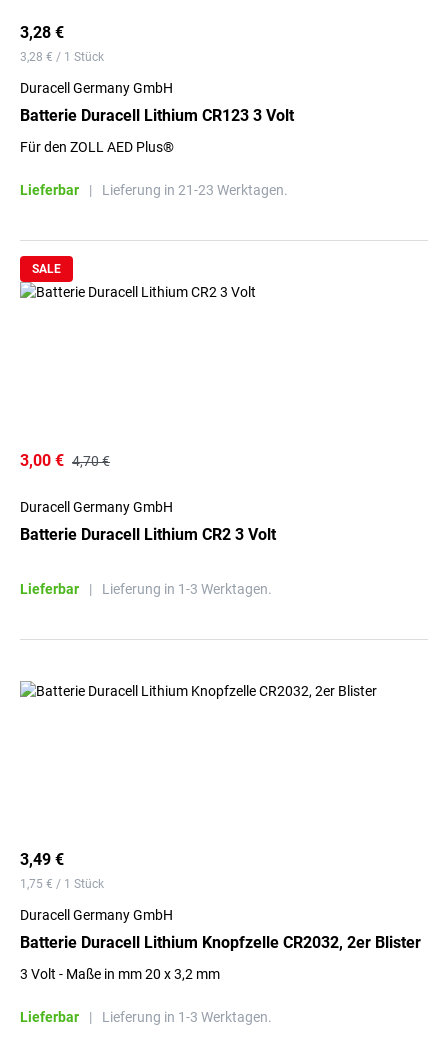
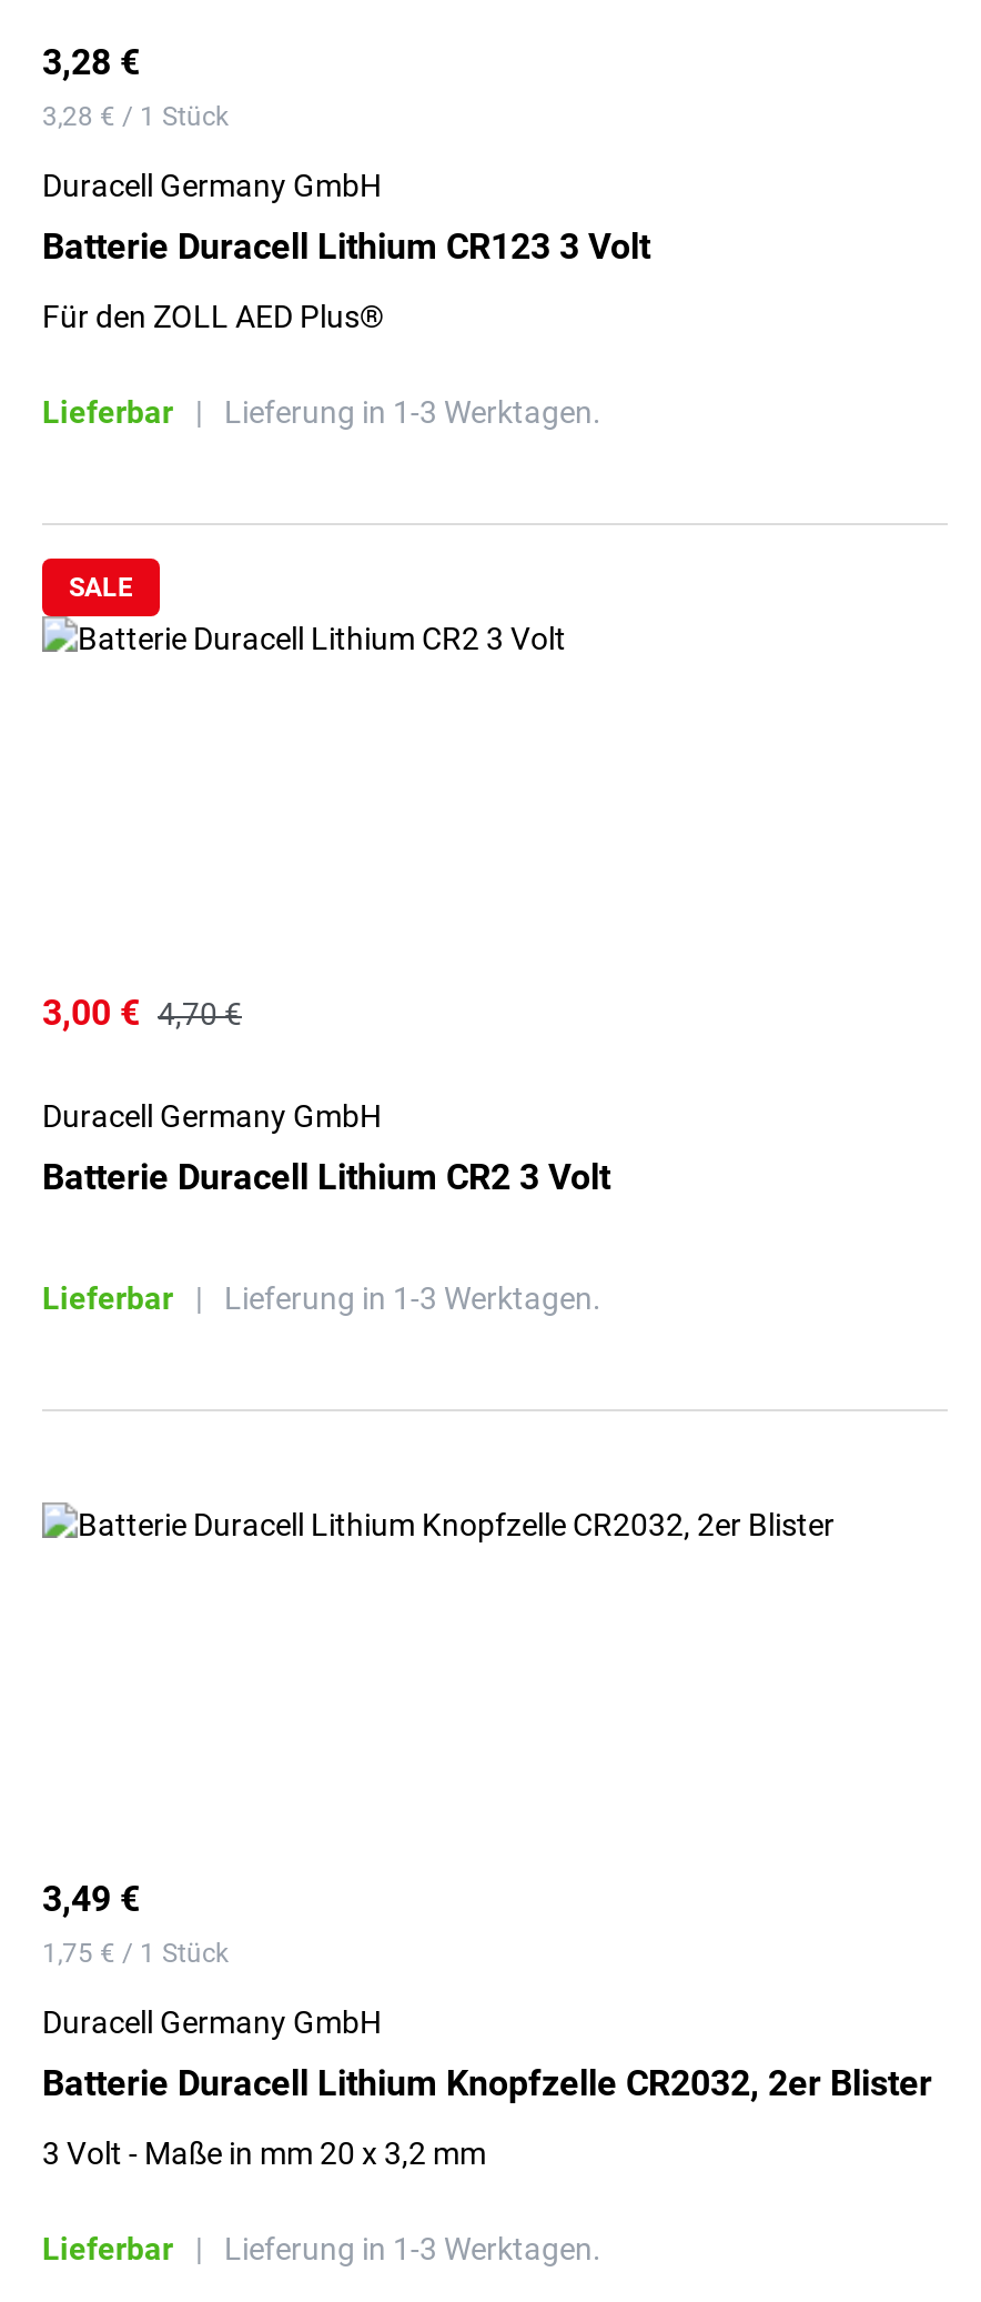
- Lieferung in 21-23 Werktagen.
+ Lieferung in 1-3 Werktagen.
